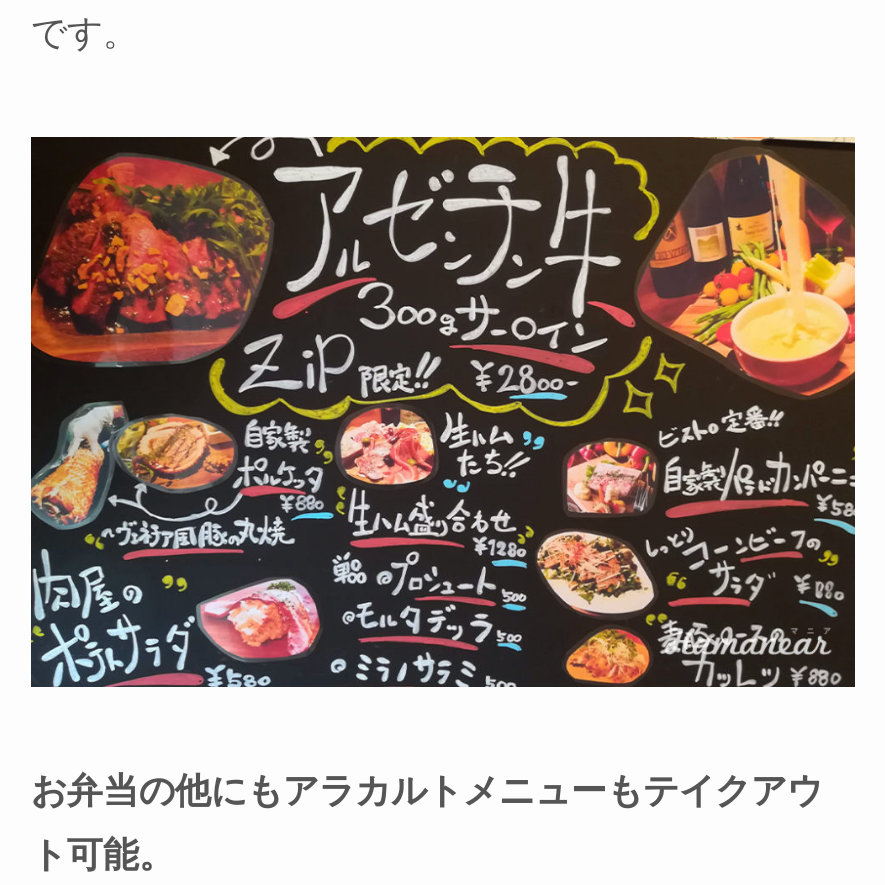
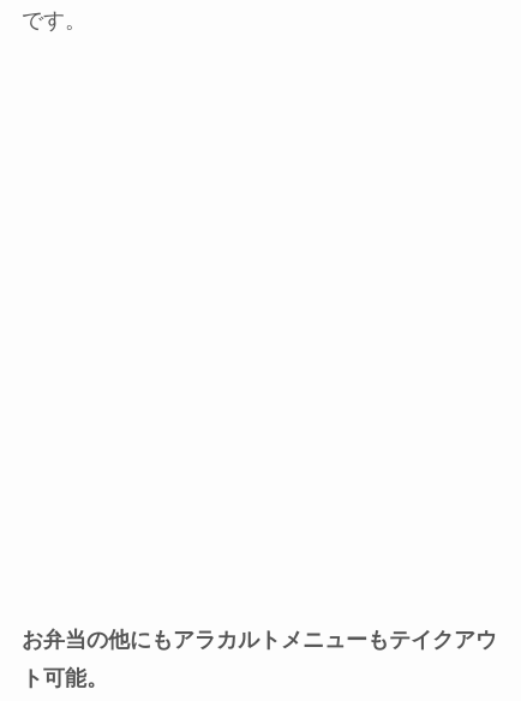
- [image]
